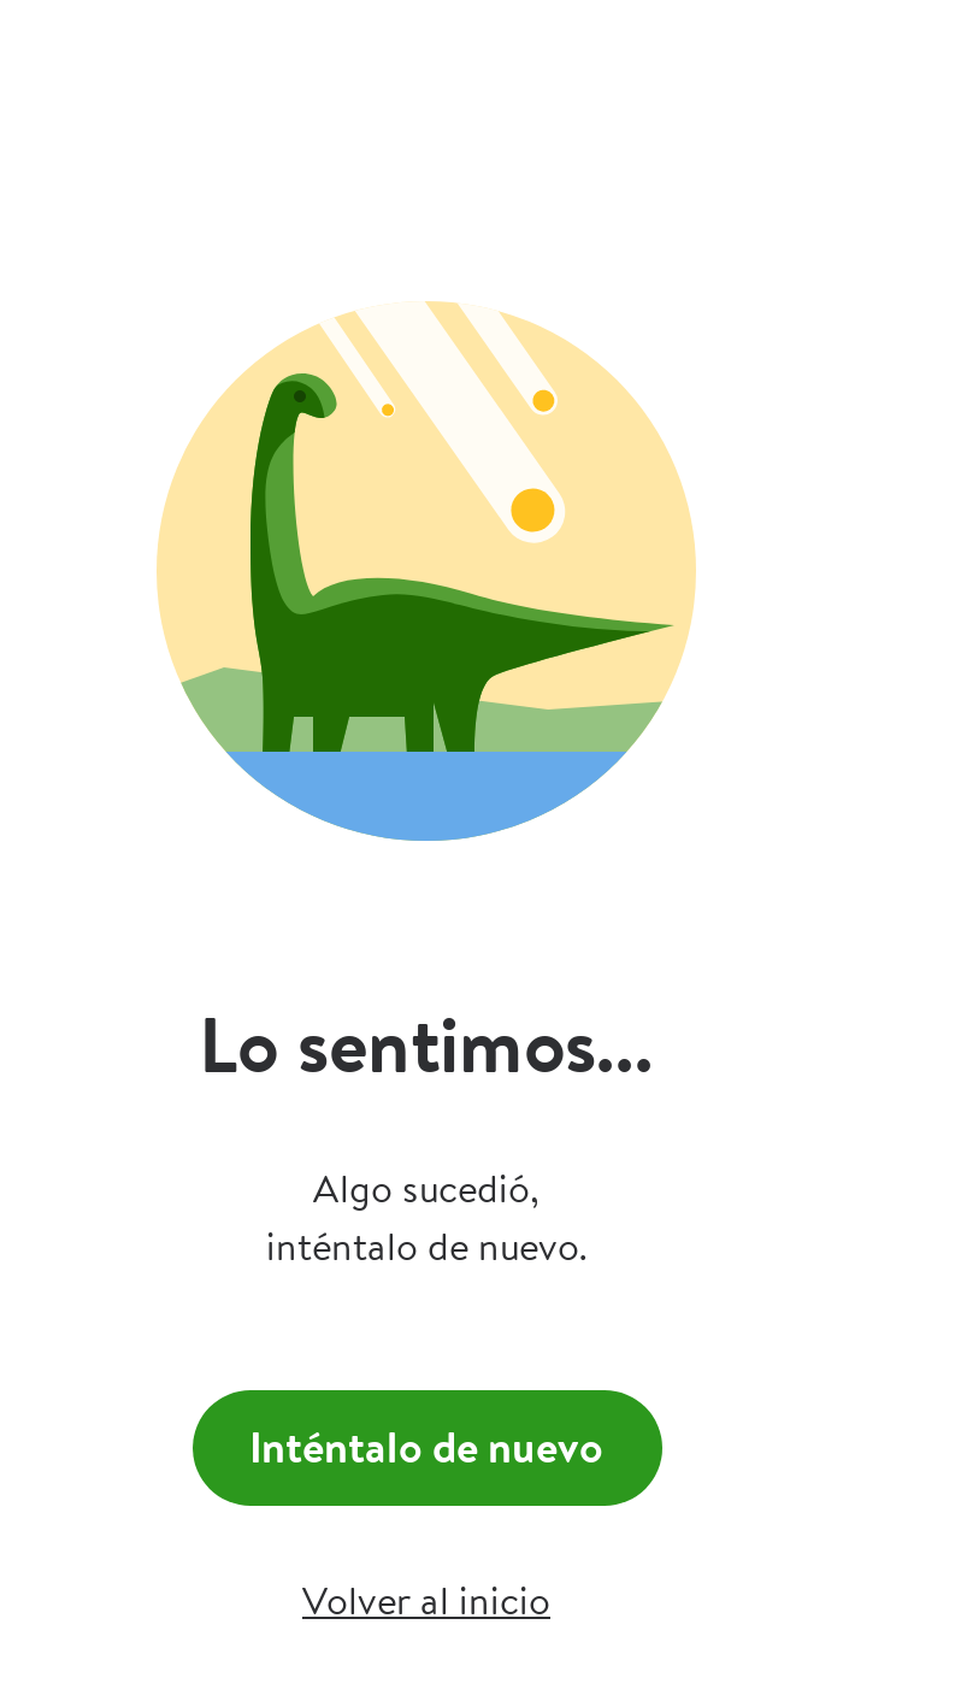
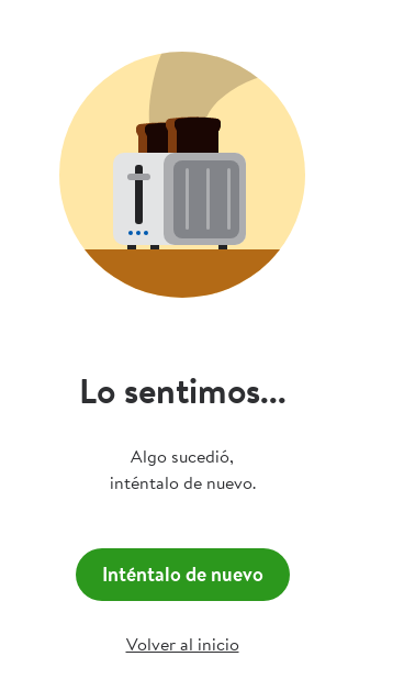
- [image]
+ [image]
